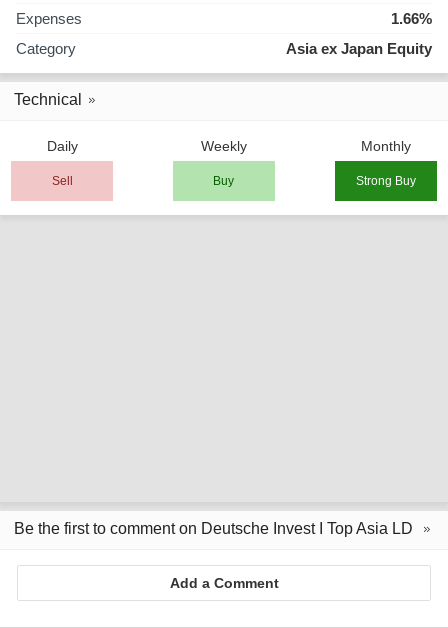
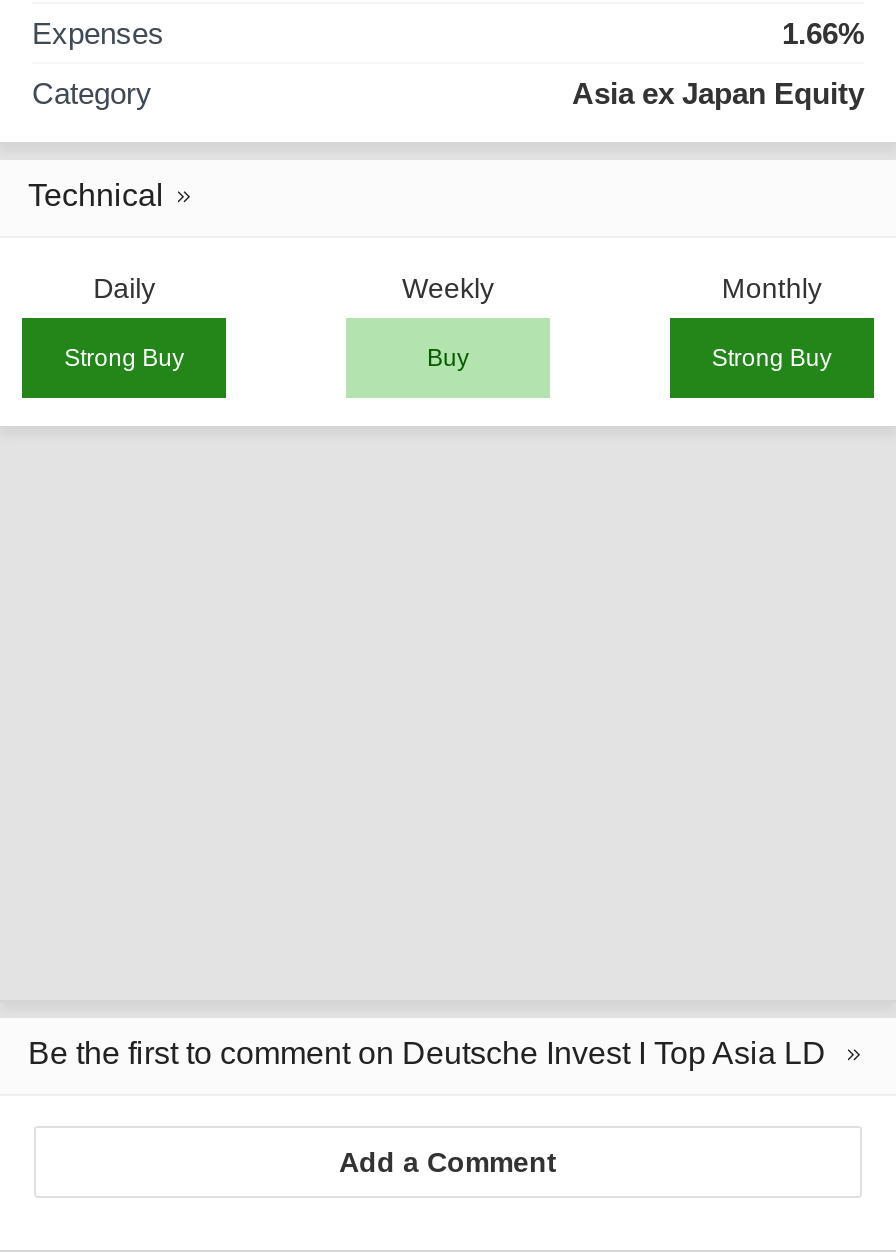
- Sell
+ Strong Buy
